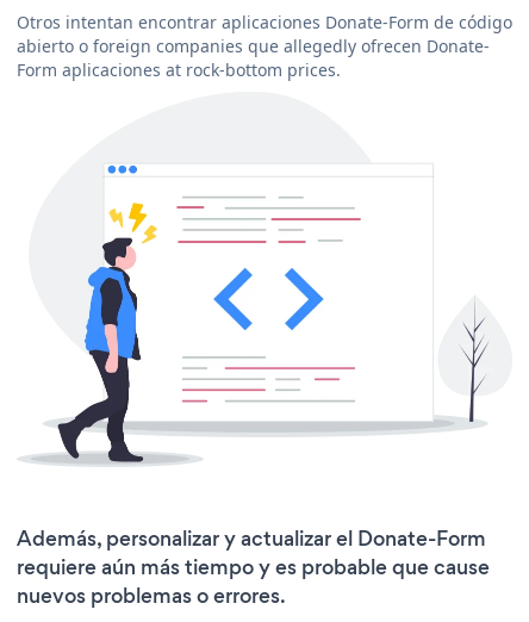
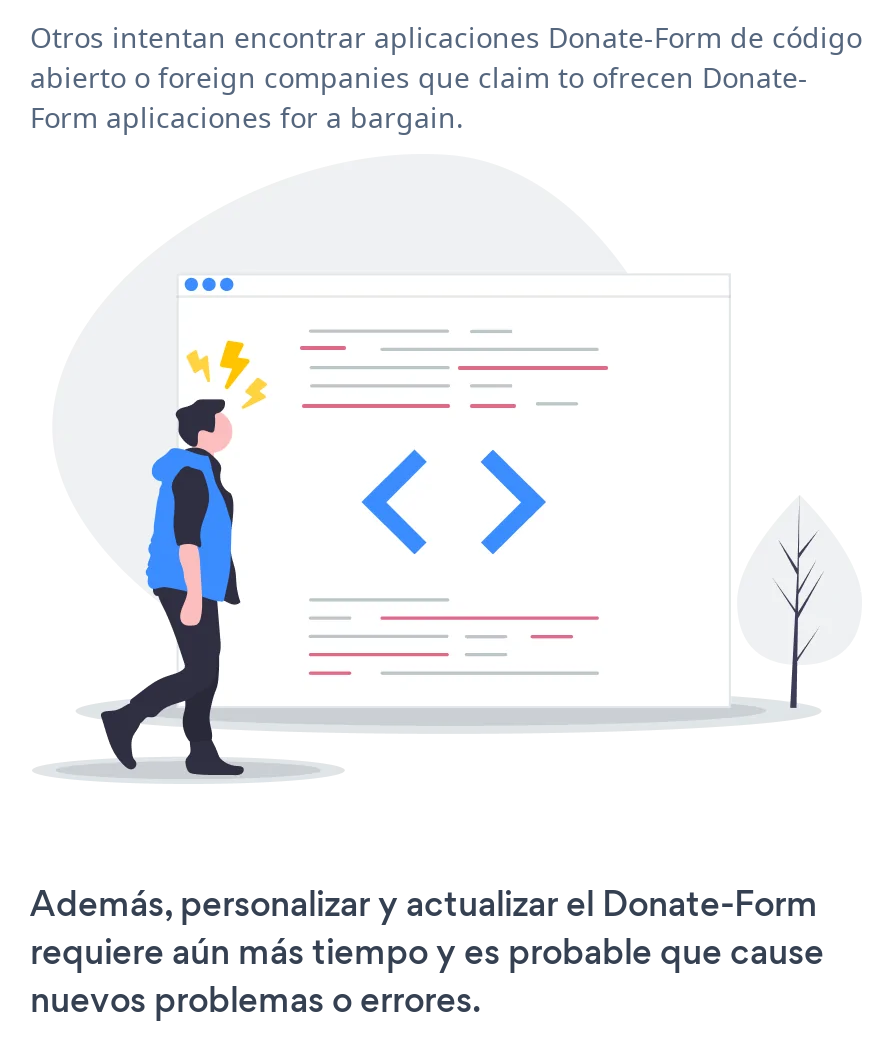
- abierto o foreign companies que allegedly ofrecen Donate-
- Form aplicaciones at rock-bottom prices.
+ abierto o foreign companies que claim to ofrecen Donate-
+ Form aplicaciones for a bargain.
